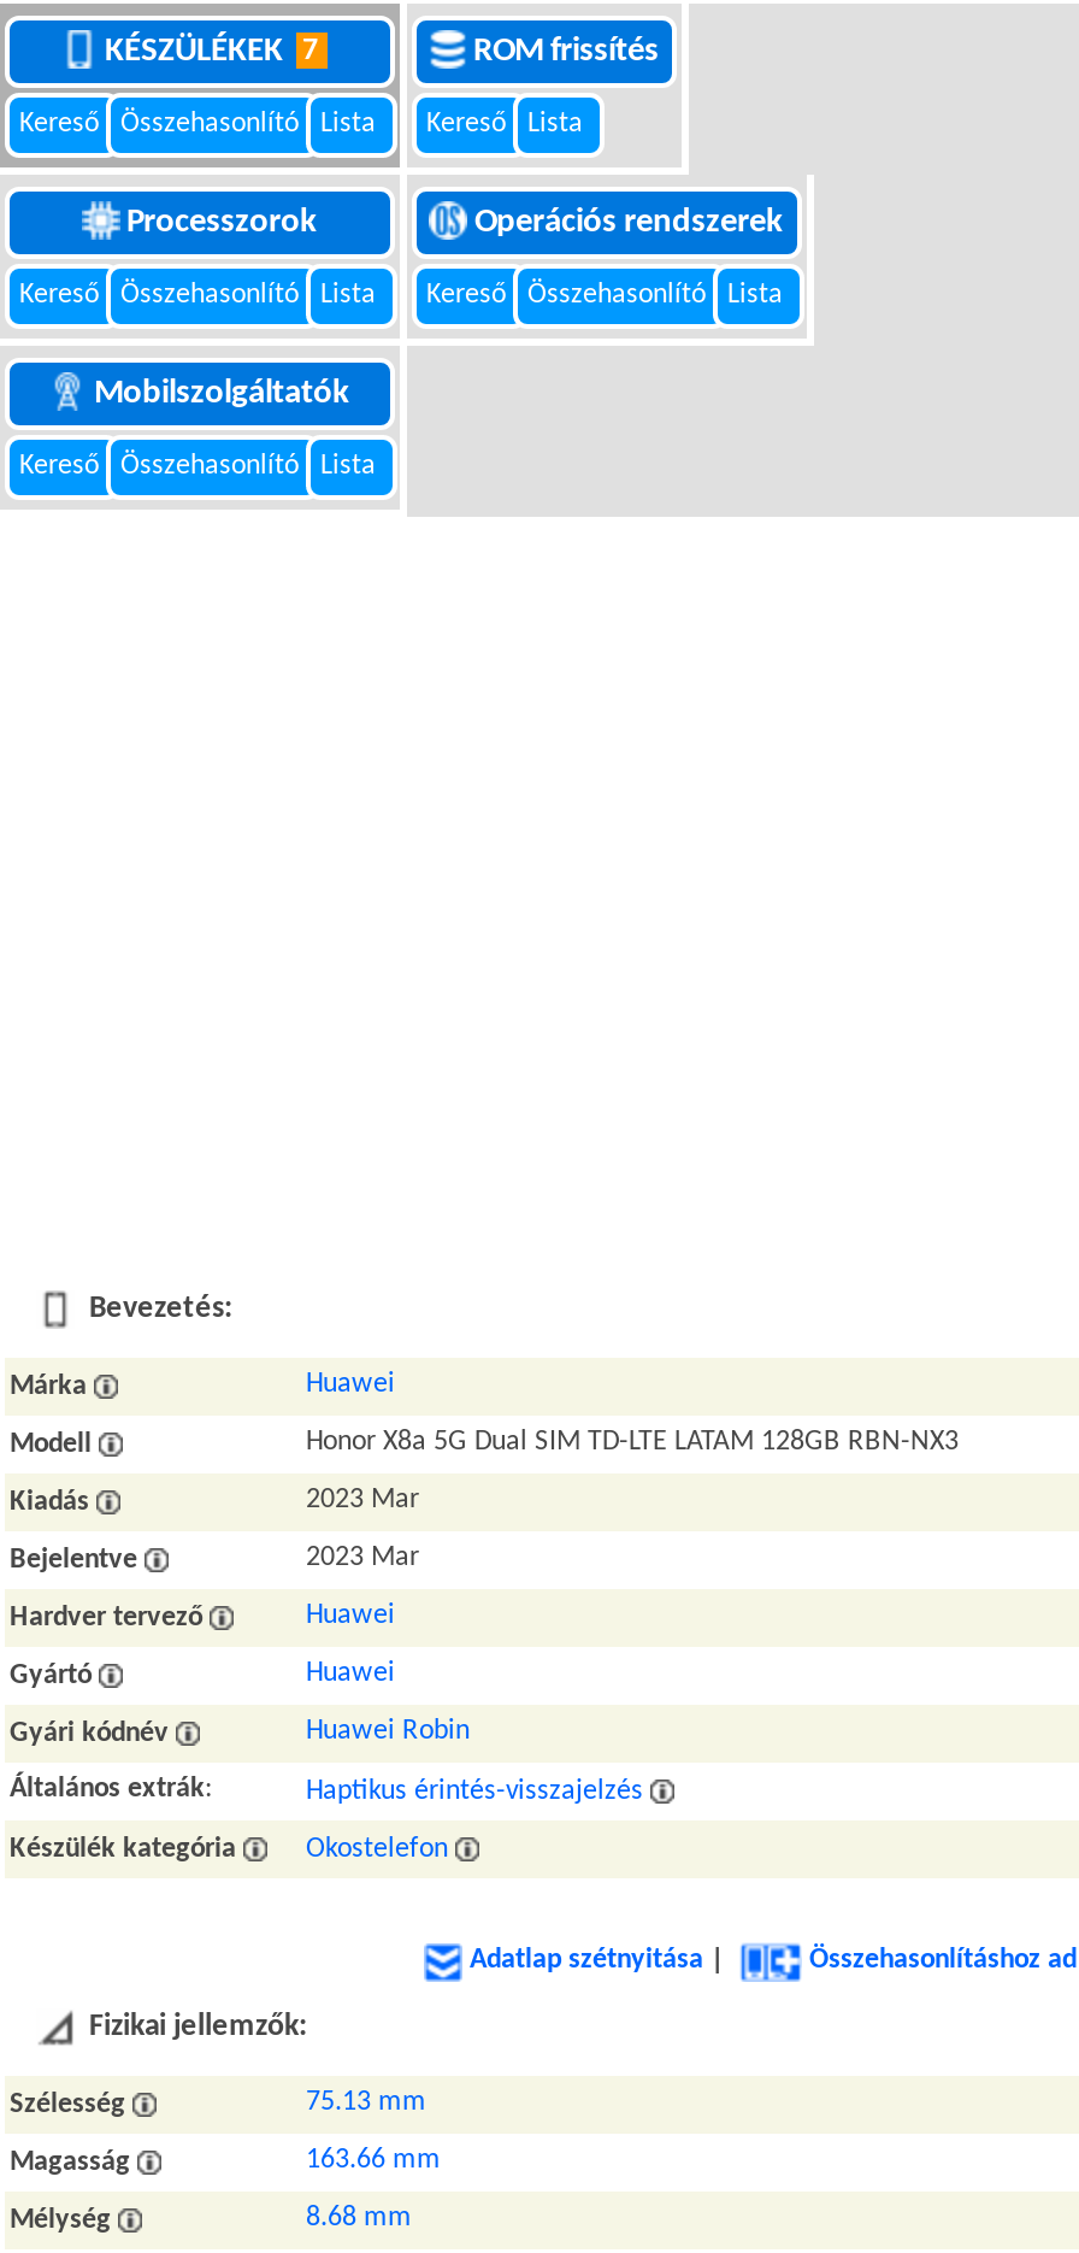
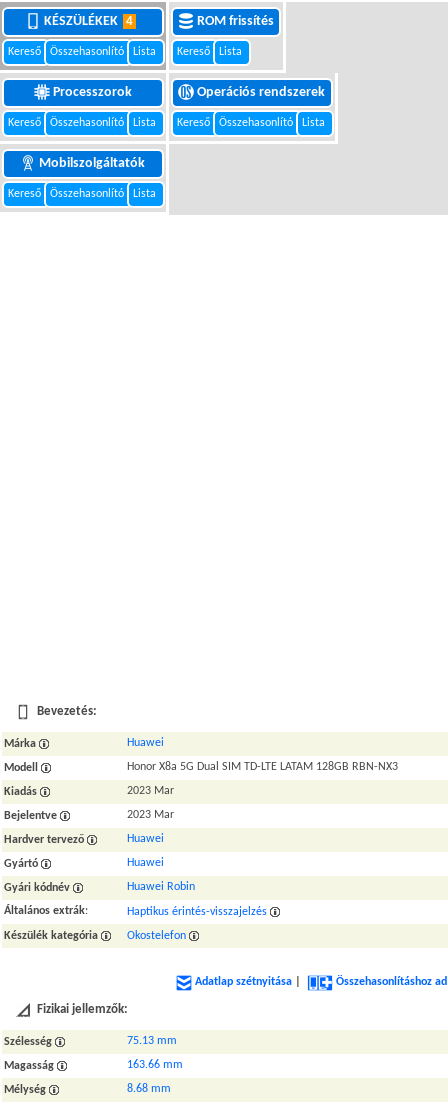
- KÉSZÜLÉKEK 7
+ KÉSZÜLÉKEK 4
